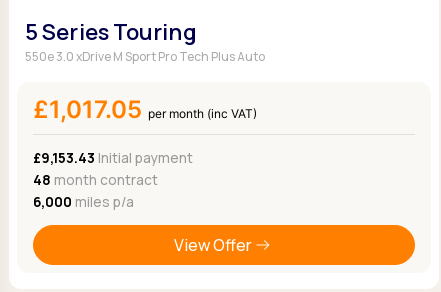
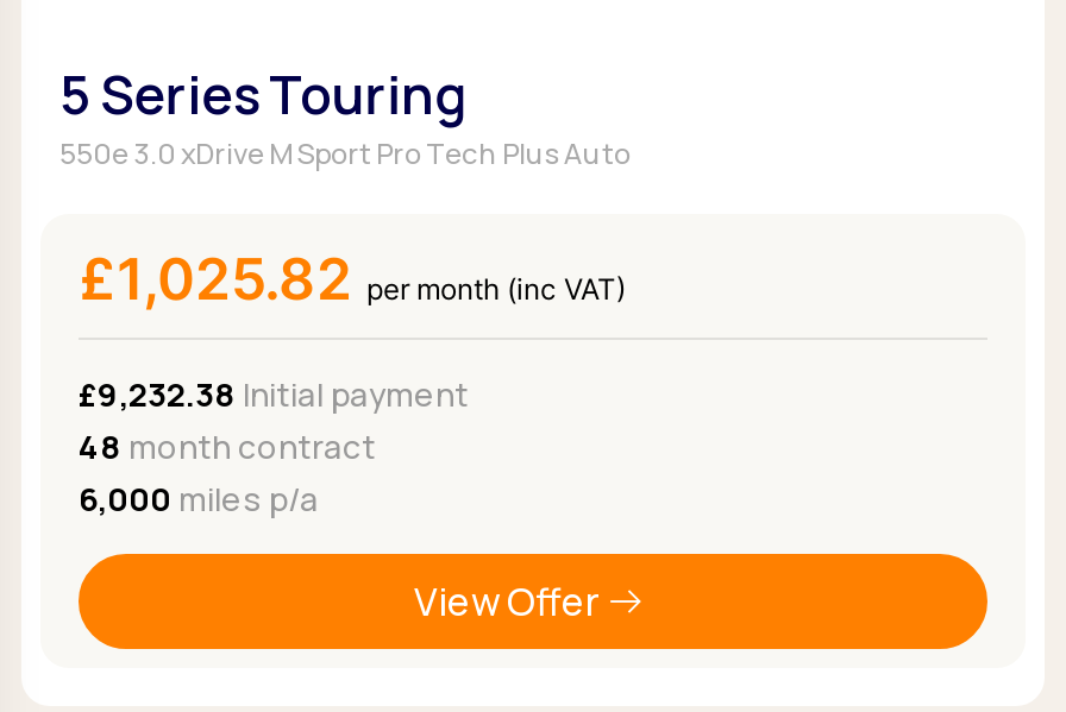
- £1,017.05 per month (inc VAT)
+ £1,025.82 per month (inc VAT)

- £9,153.43 Initial payment
+ £9,232.38 Initial payment
